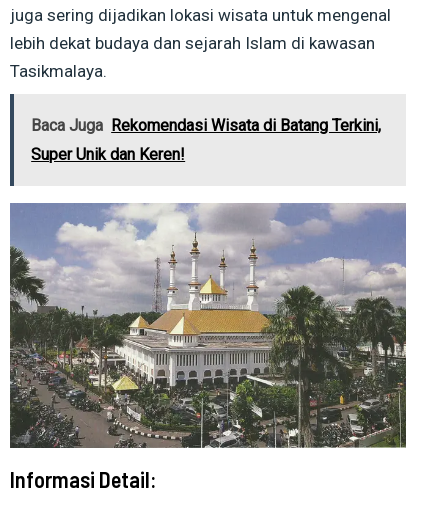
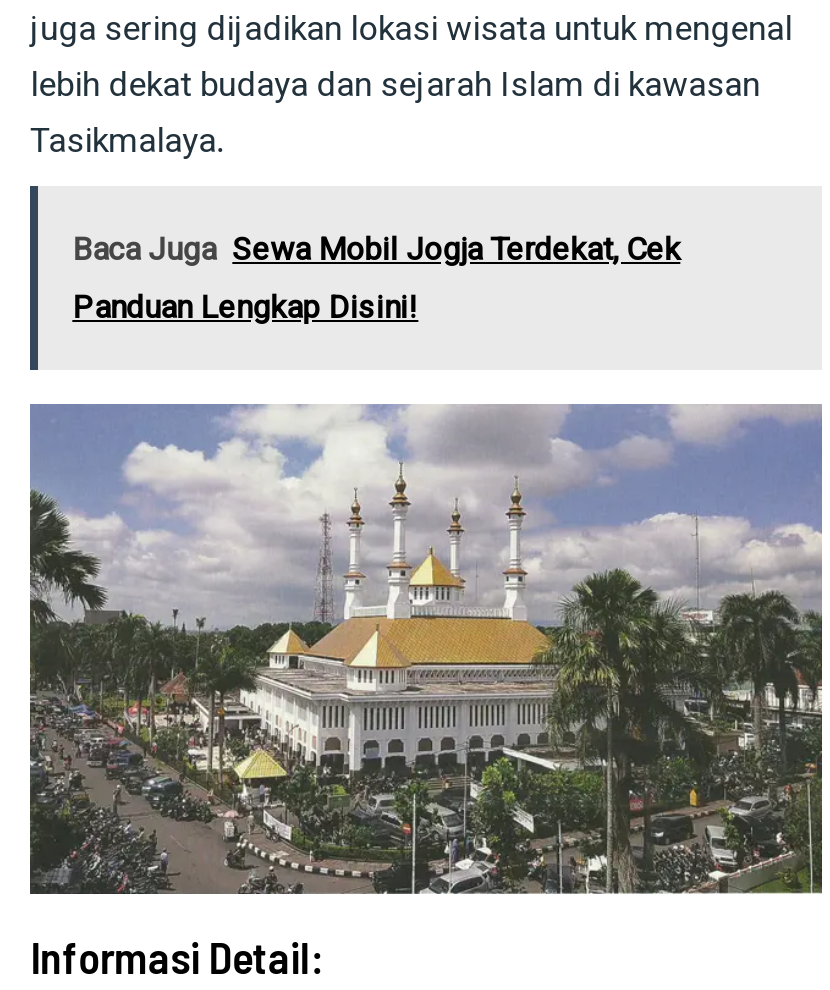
- Baca Juga Rekomendasi Wisata di Batang Terkini,
+ Baca Juga Sewa Mobil Jogja Terdekat, Cek

- Super Unik dan Keren!
+ Panduan Lengkap Disini!
